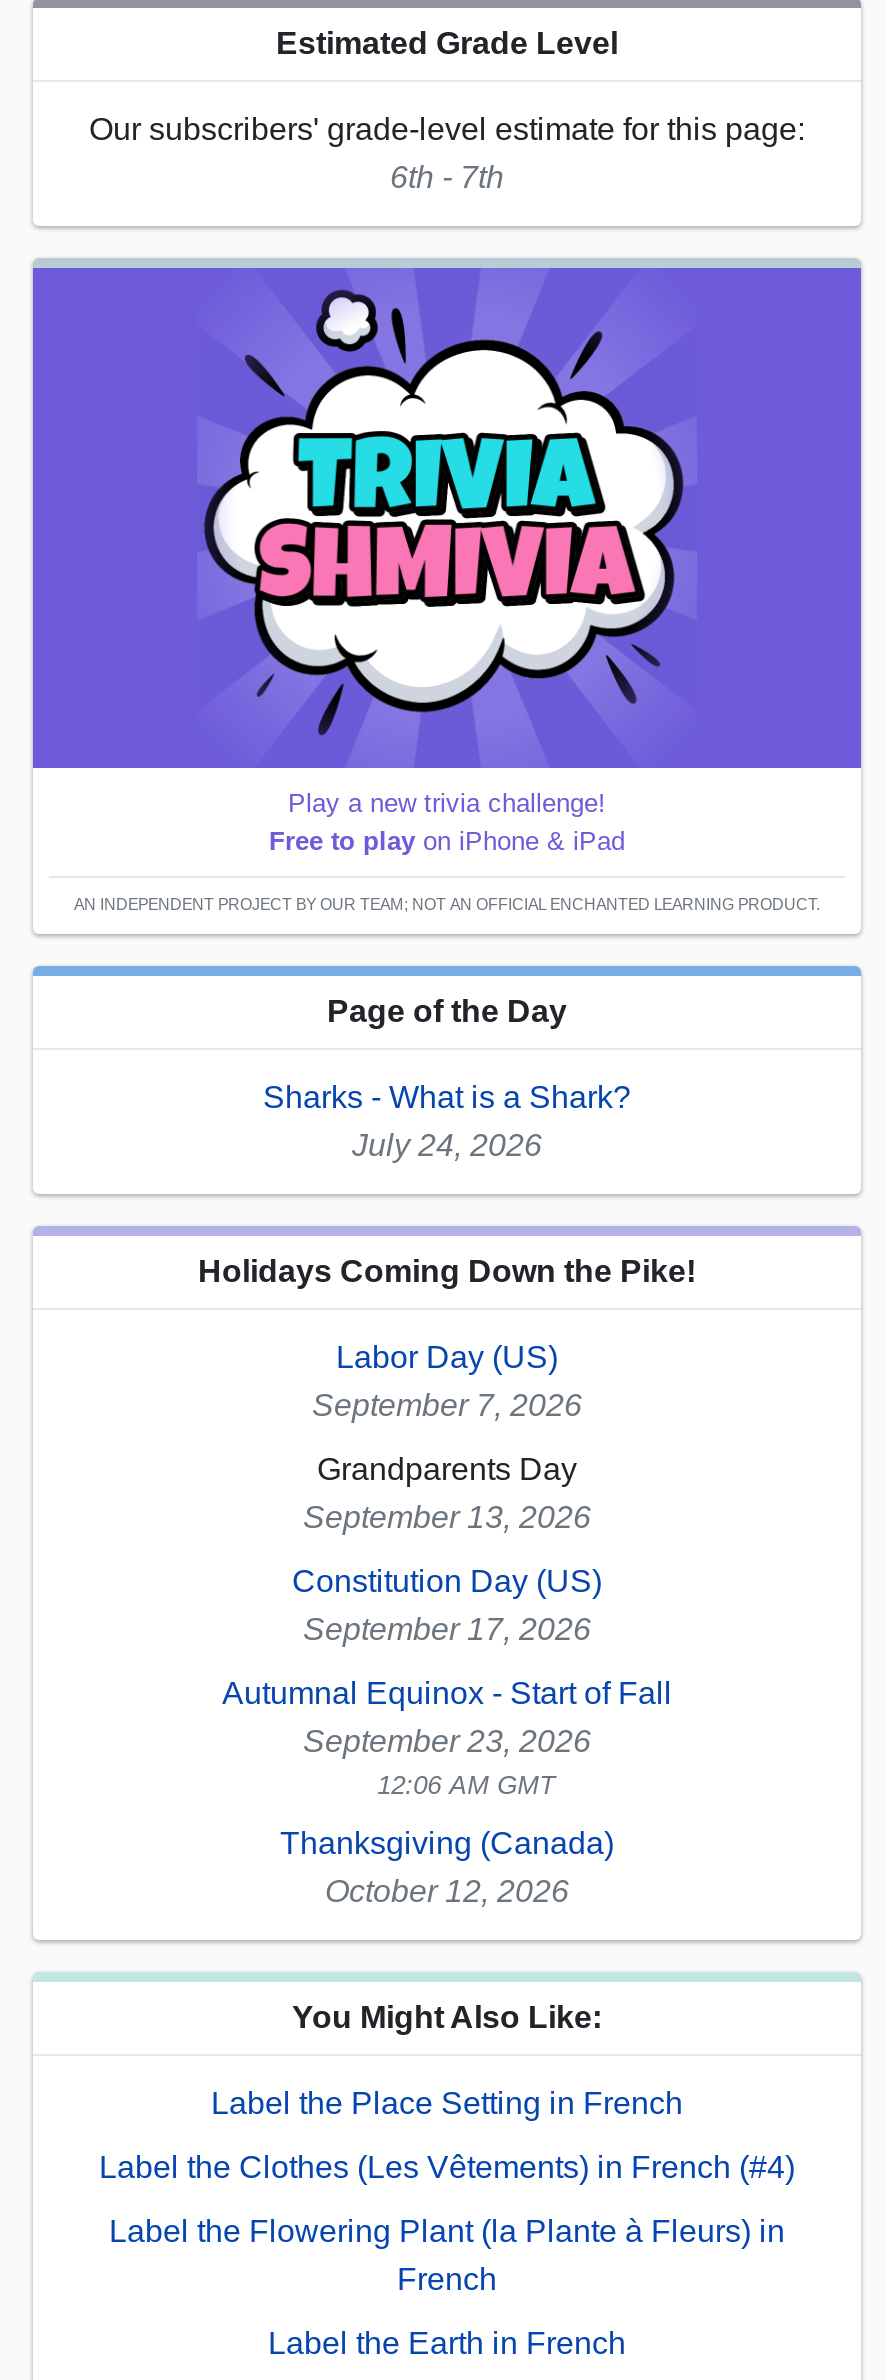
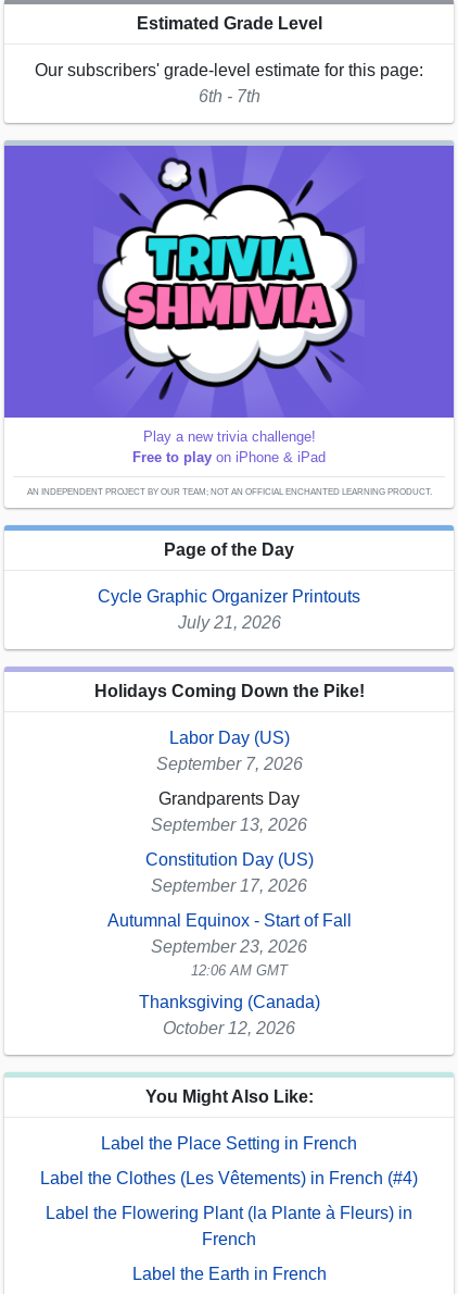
- Sharks - What is a Shark?
- July 24, 2026
+ Cycle Graphic Organizer Printouts
+ July 21, 2026
